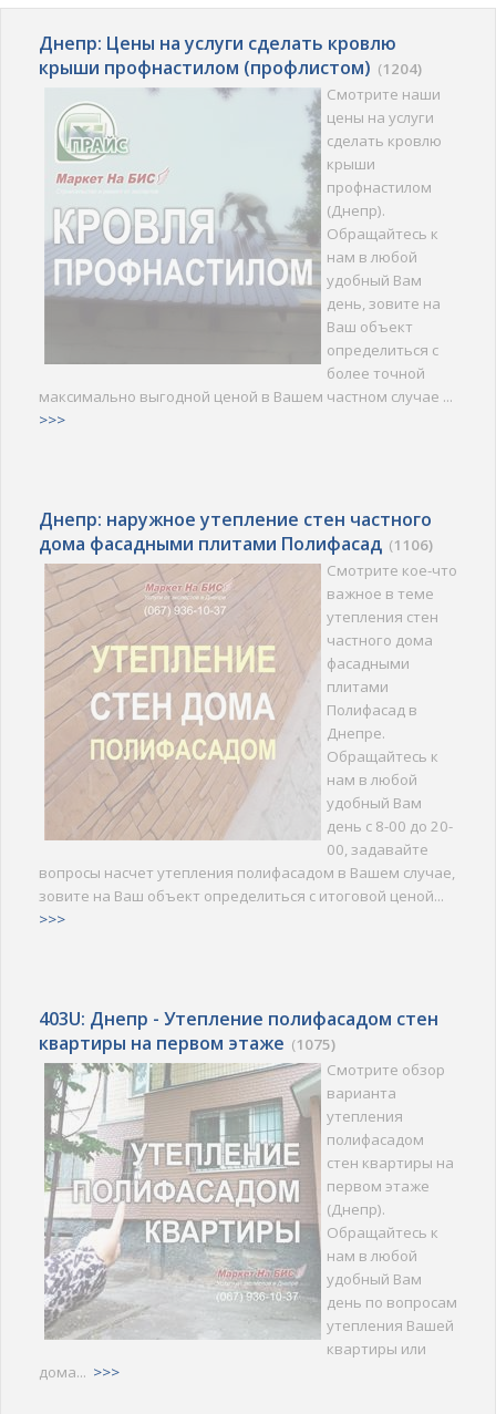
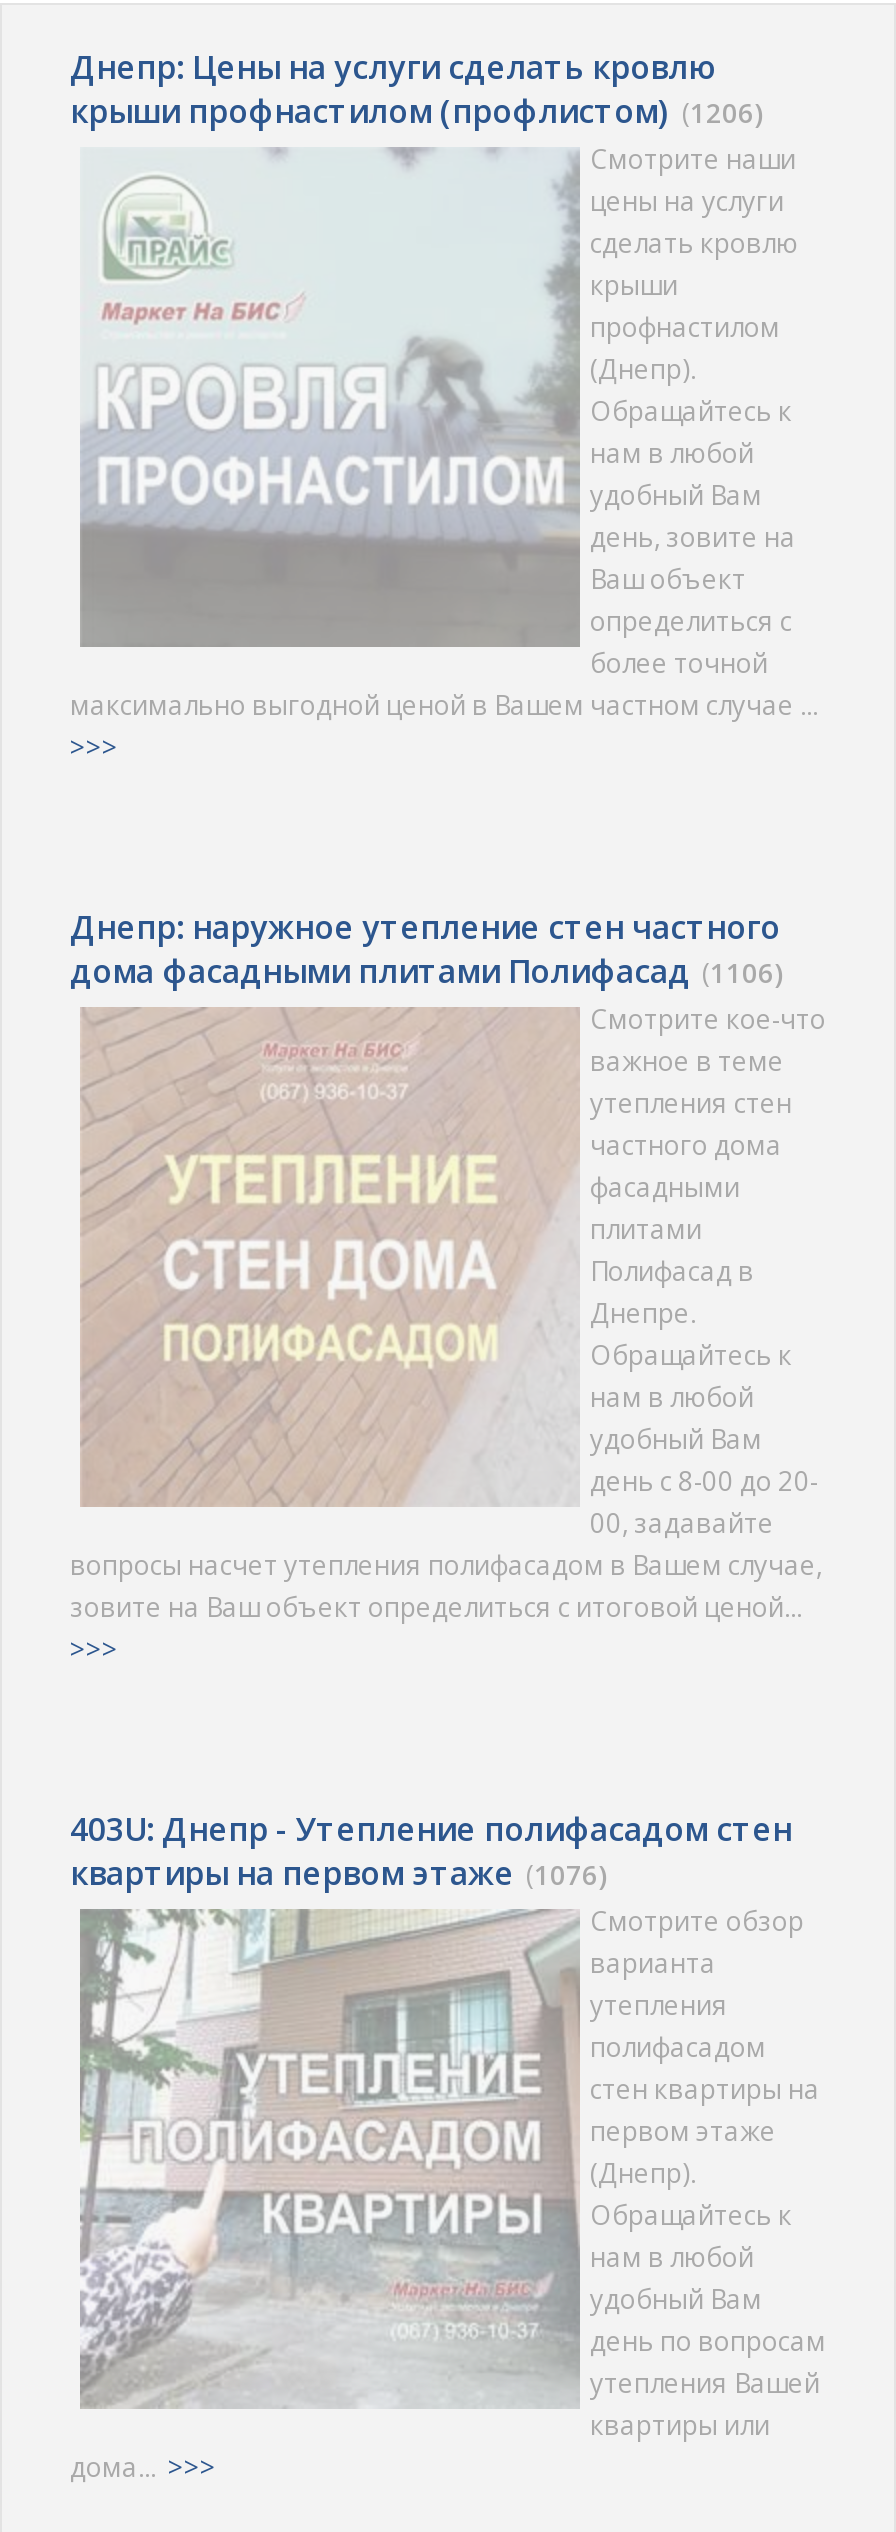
- крыши профнастилом (профлистом) (1204)
+ крыши профнастилом (профлистом) (1206)

- квартиры на первом этаже (1075)
+ квартиры на первом этаже (1076)
